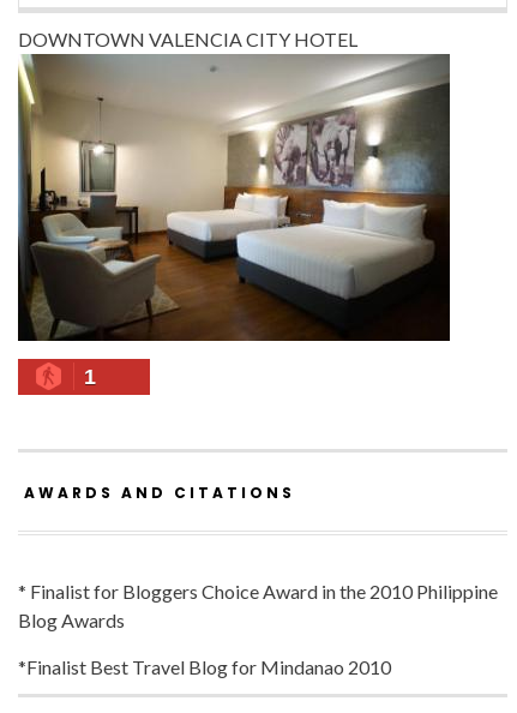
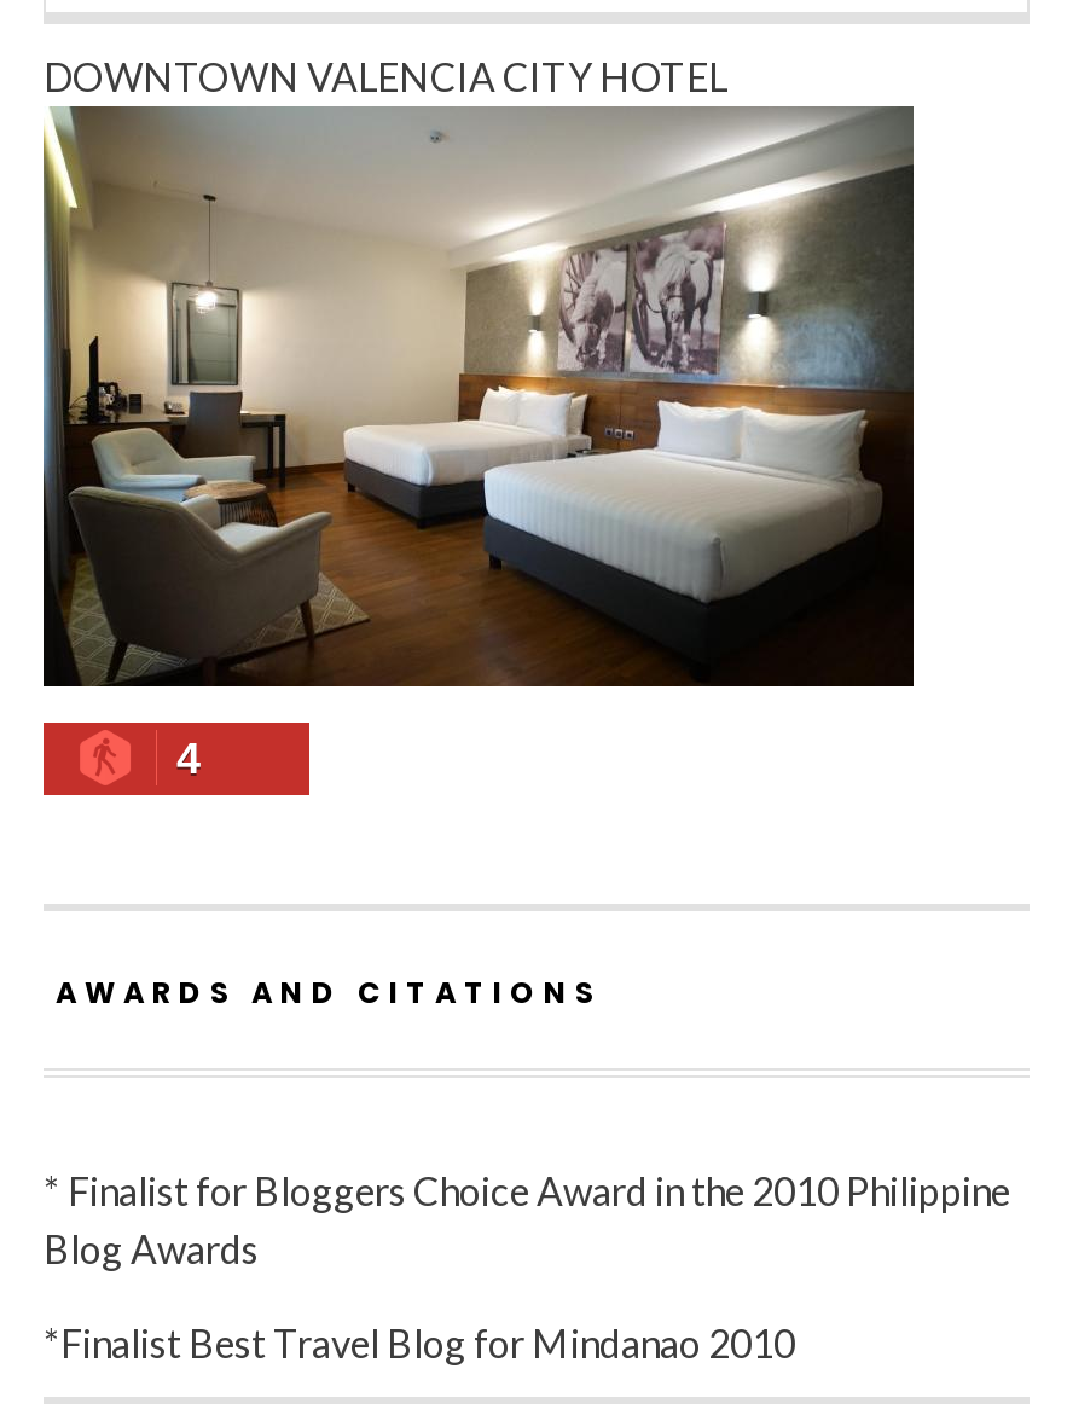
- 1
+ 4
